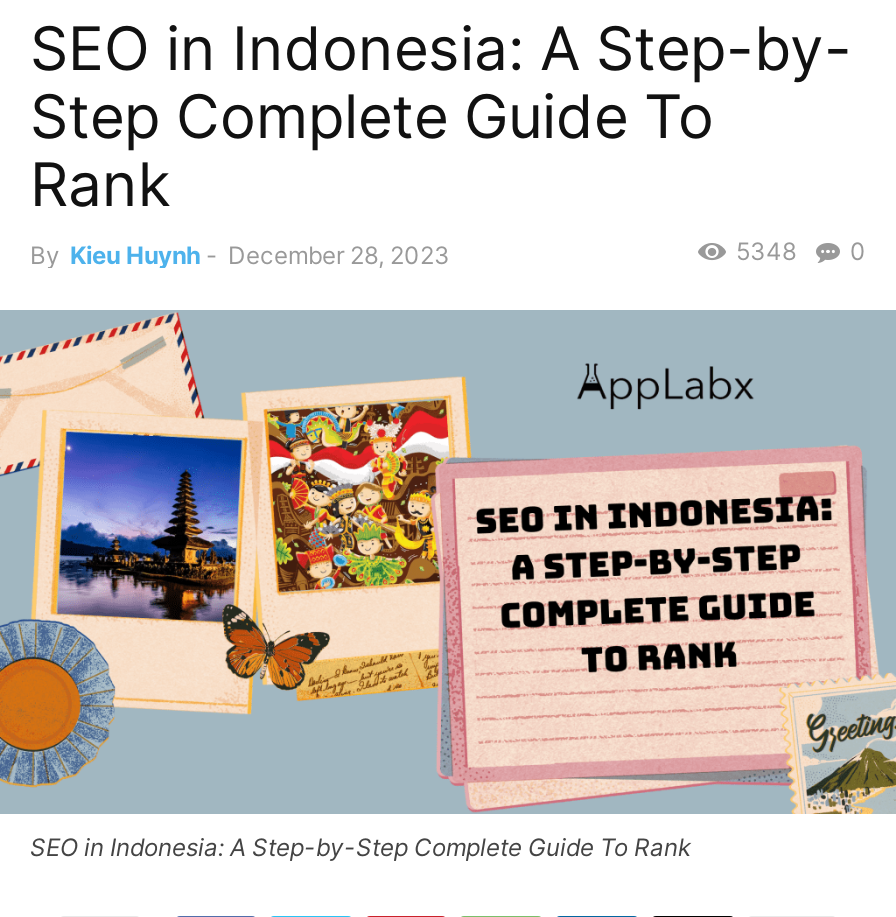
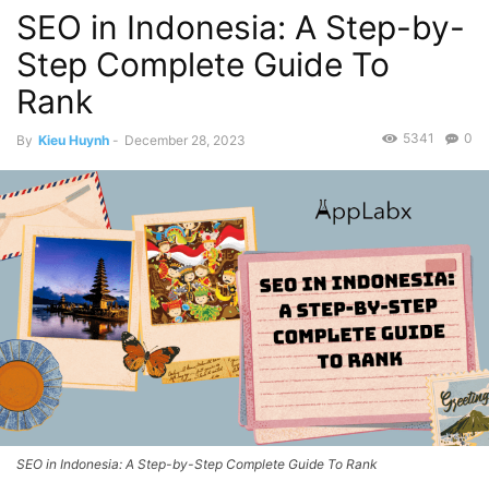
- 5348 0
+ 5341 0
